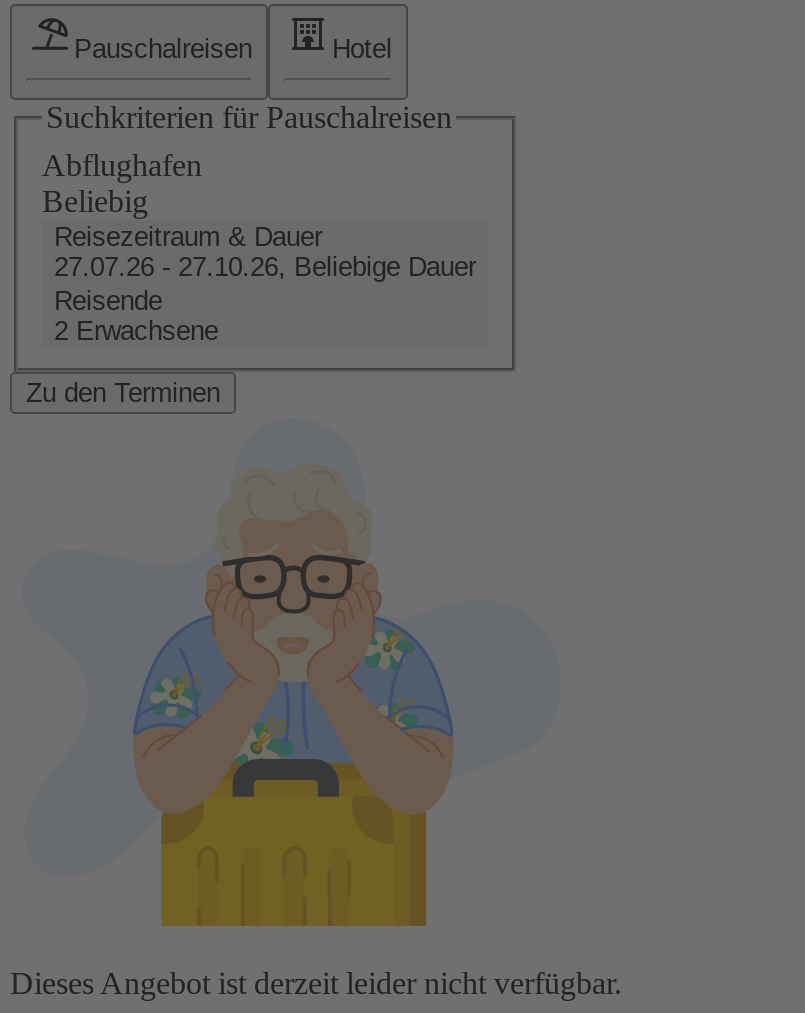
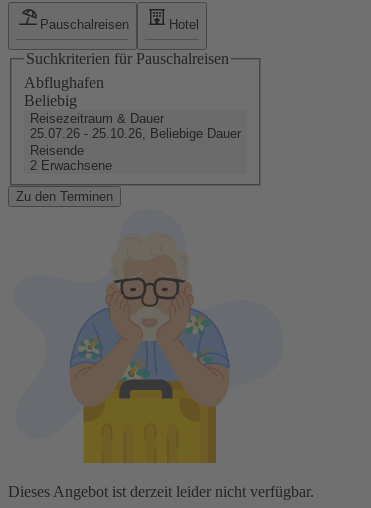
- 27.07.26 - 27.10.26, Beliebige Dauer
+ 25.07.26 - 25.10.26, Beliebige Dauer
